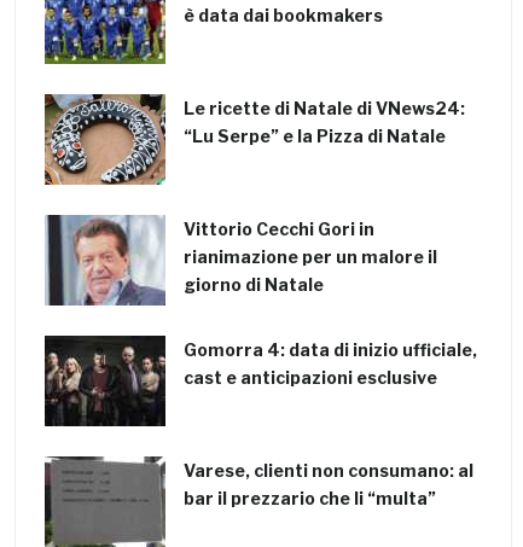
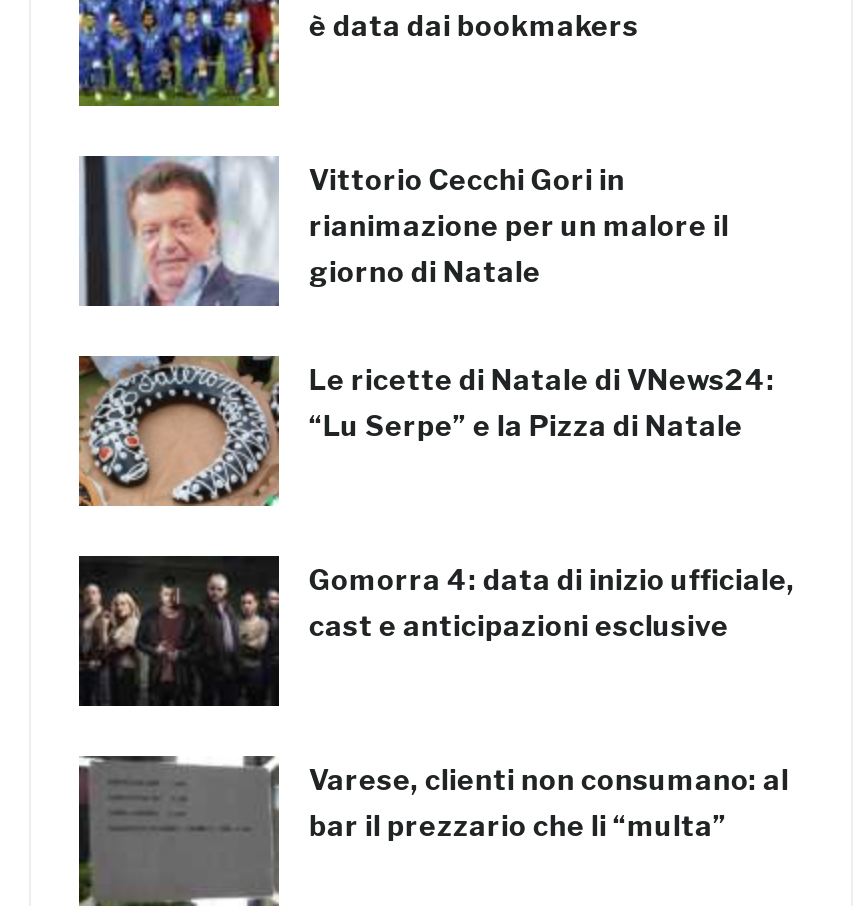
moved down: [image] | Le ricette di Natale di VNews24: | “Lu Serpe” e la Pizza di Natale

moved up: [image] | Vittorio Cecchi Gori in | rianimazione per un malore il | giorno di Natale
